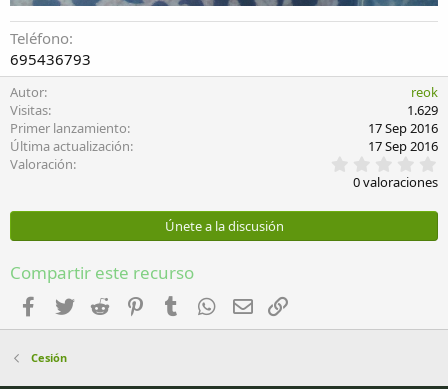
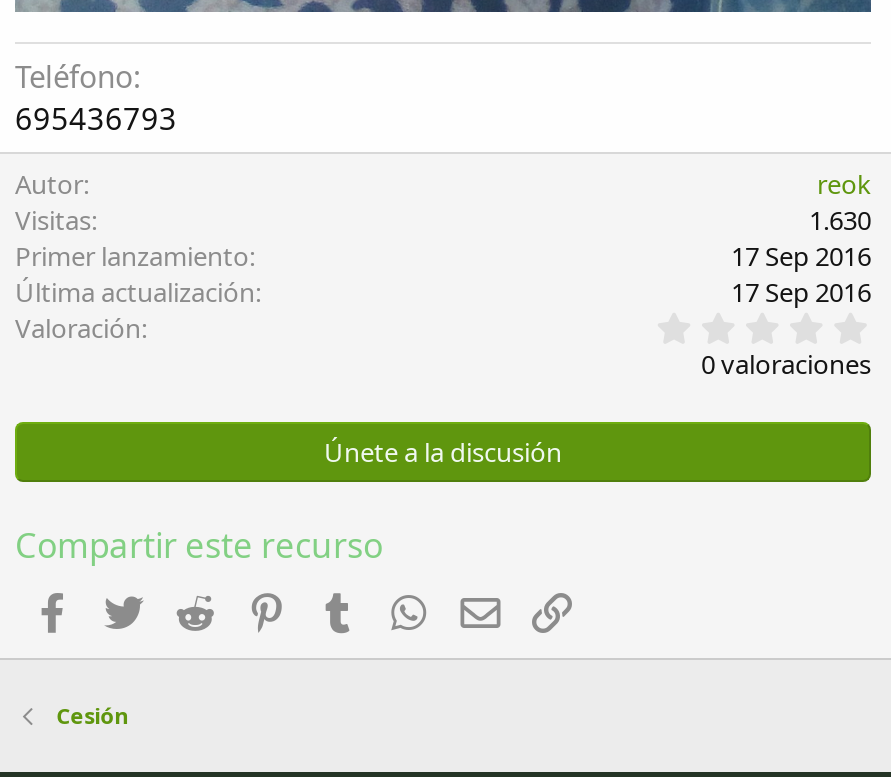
- 1.629
+ 1.630
